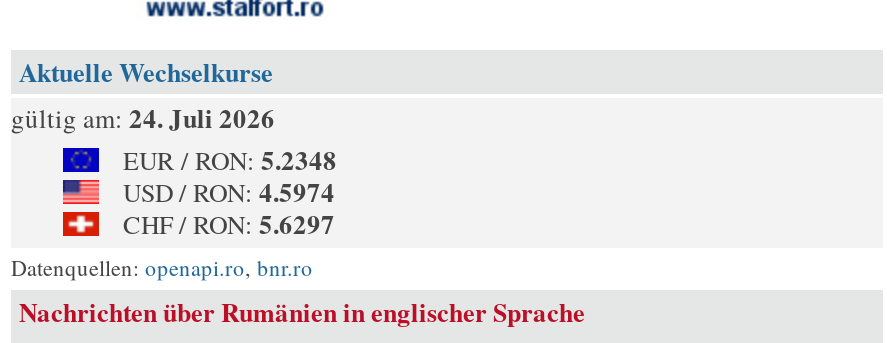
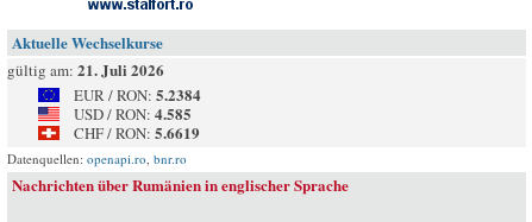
- gültig am: 24. Juli 2026
+ gültig am: 21. Juli 2026

- EUR / RON: 5.2348
+ EUR / RON: 5.2384

- USD / RON: 4.5974
+ USD / RON: 4.585

- CHF / RON: 5.6297
+ CHF / RON: 5.6619
